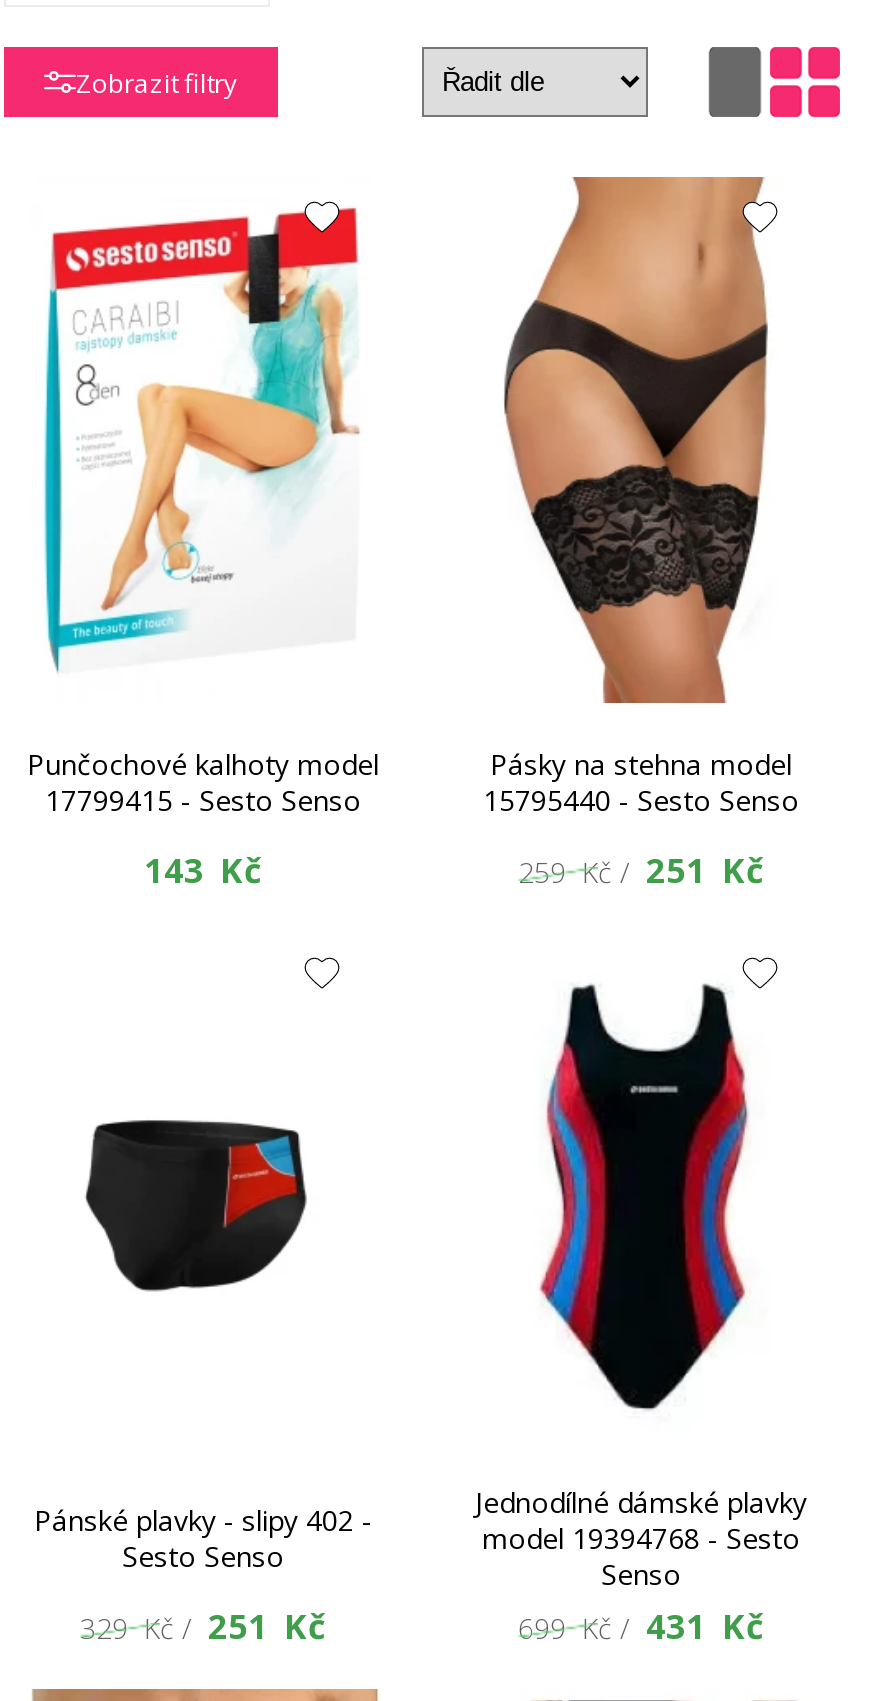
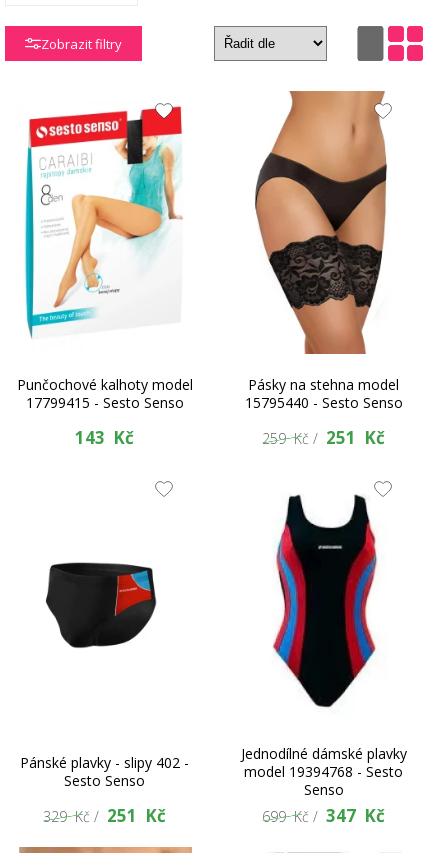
- 699 Kč / 431 Kč
+ 699 Kč / 347 Kč
